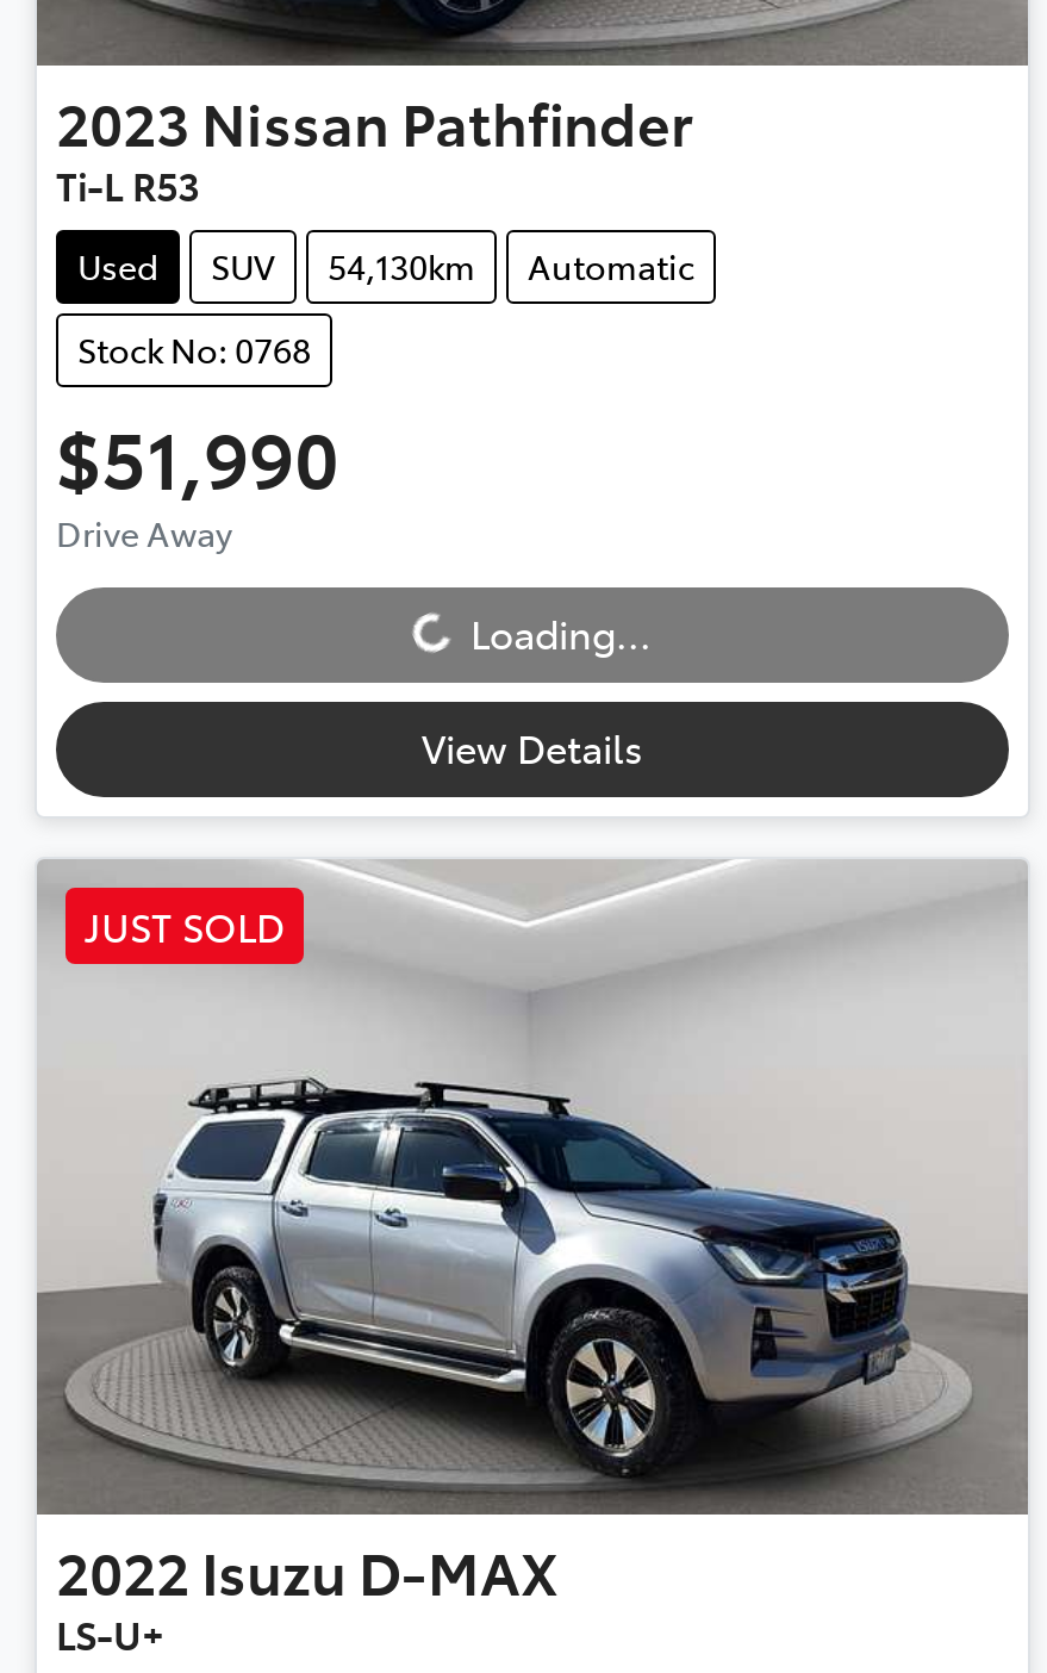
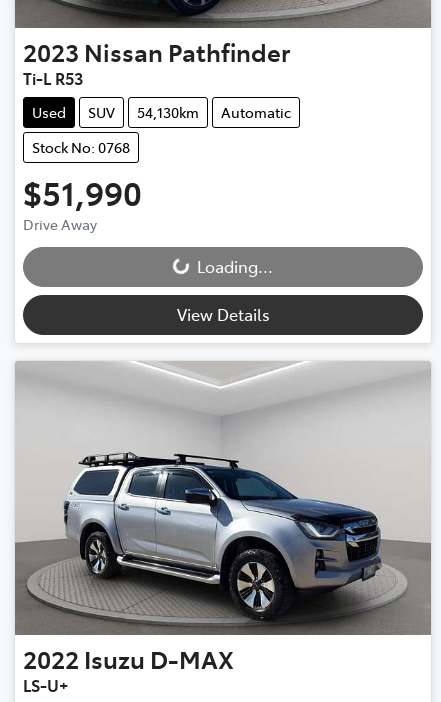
- JUST SOLD
